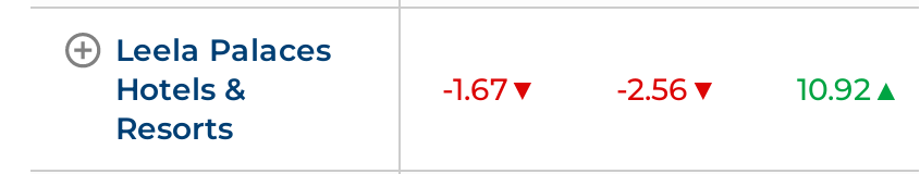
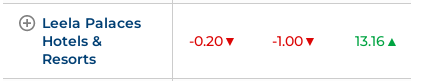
- -1.67
+ -0.20

- -2.56
+ -1.00

- 10.92
+ 13.16
